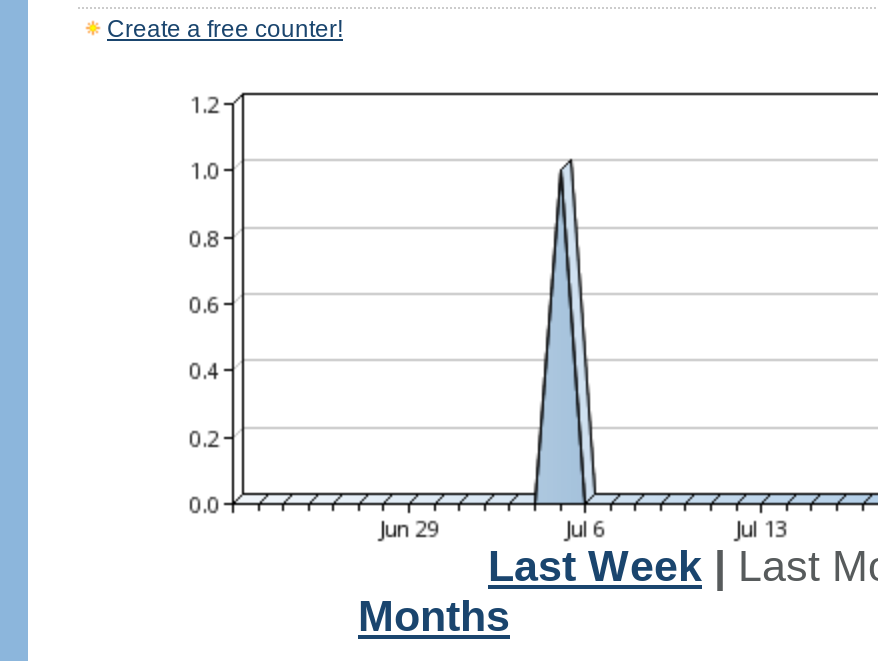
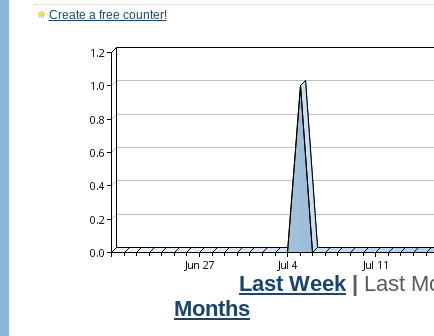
- [image]
+ [image]
